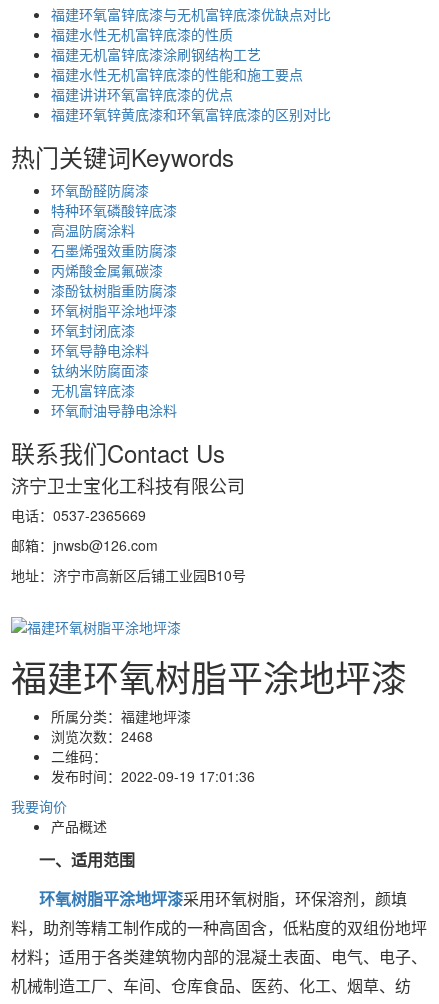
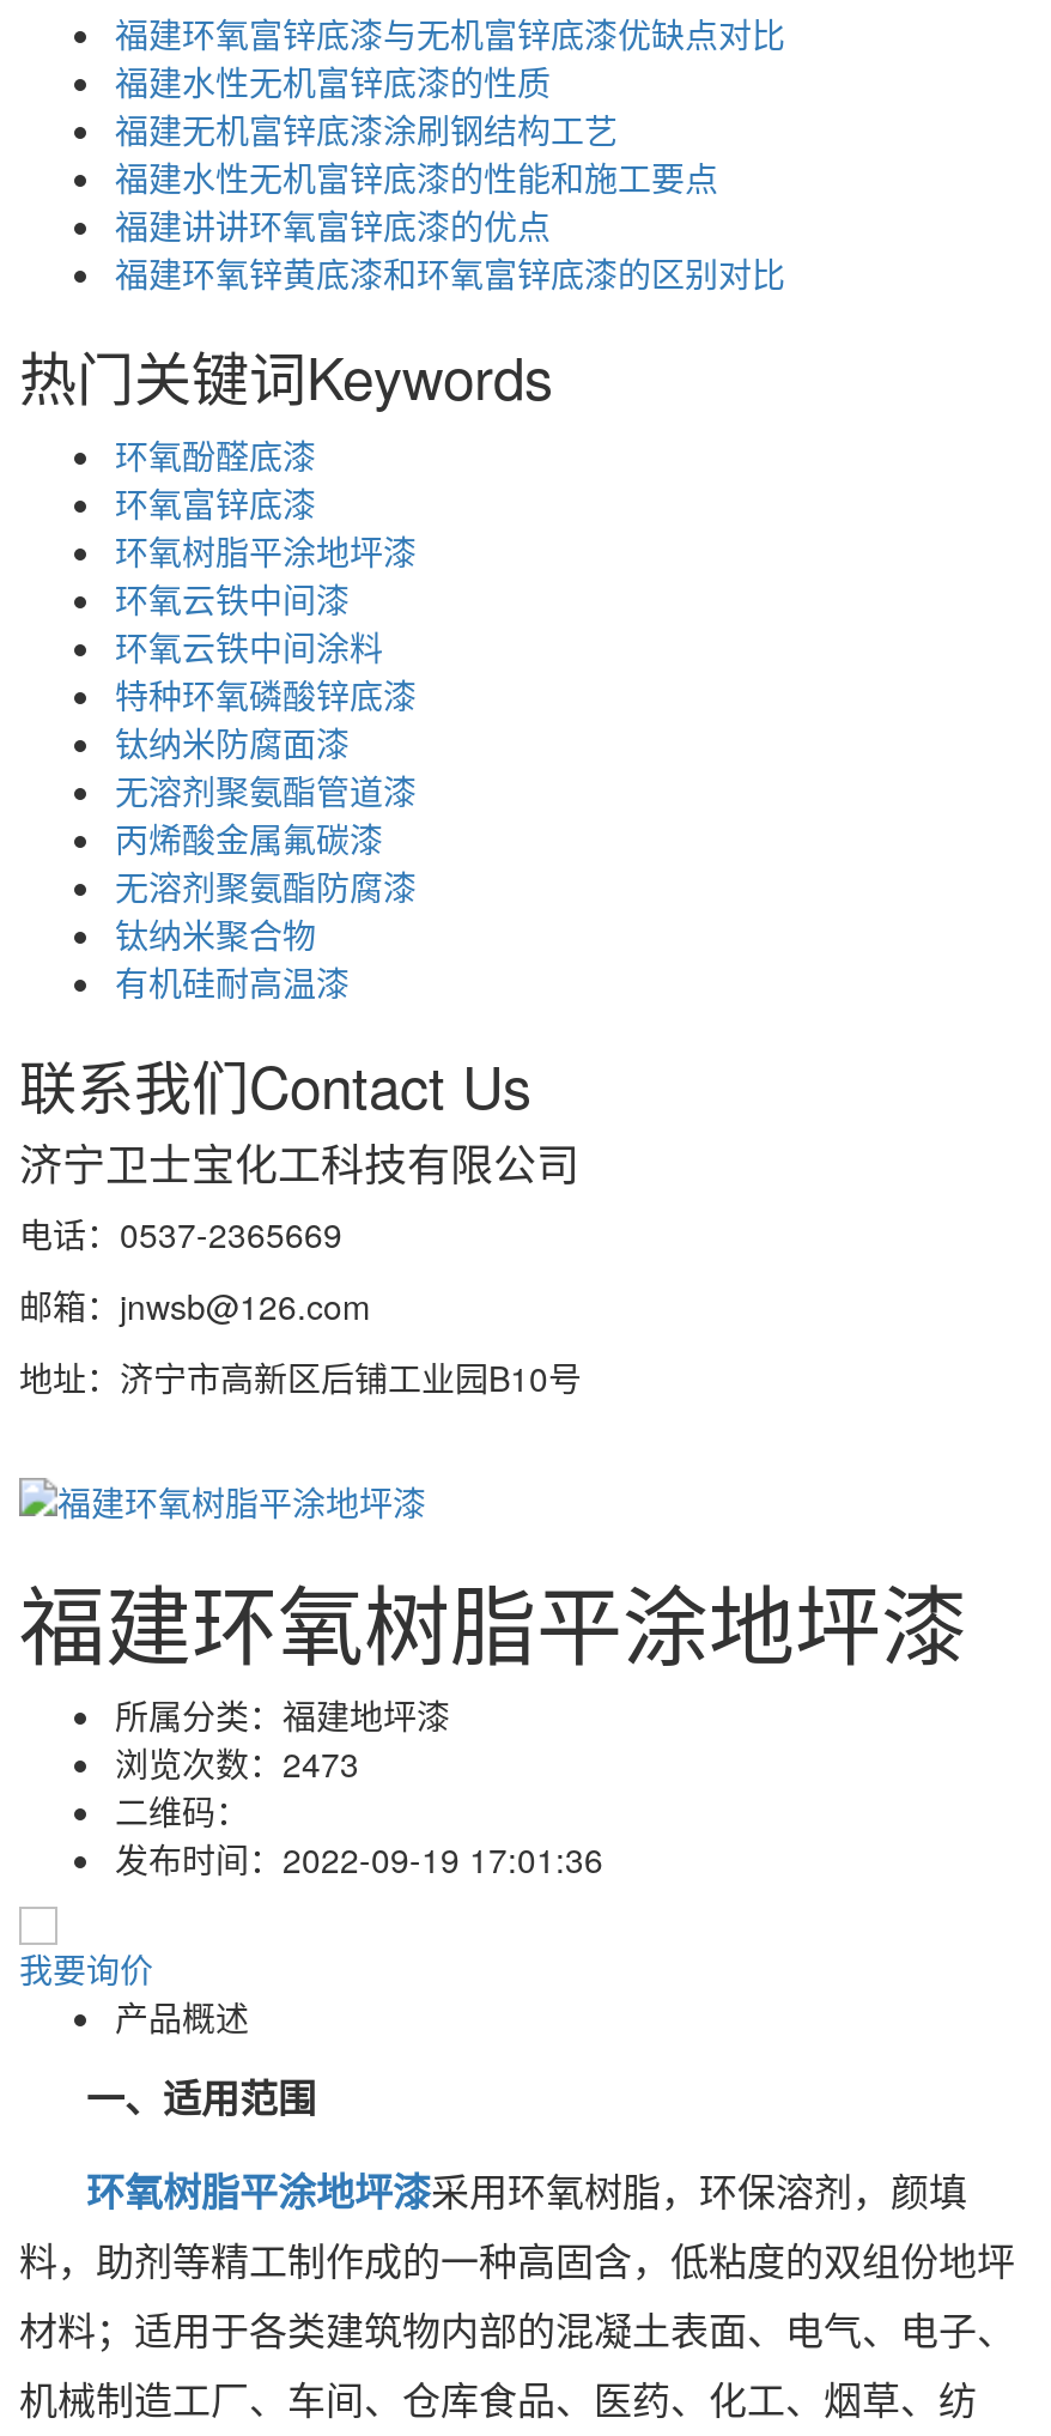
- 环氧酚醛防腐漆
+ 环氧酚醛底漆
+ 环氧富锌底漆
+ 环氧云铁中间漆
+ 环氧云铁中间涂料

moved down: 特种环氧磷酸锌底漆

- 高温防腐涂料
- 石墨烯强效重防腐漆
+ 无溶剂聚氨酯管道漆

moved down: 丙烯酸金属氟碳漆

- 漆酚钛树脂重防腐漆
- 环氧封闭底漆
- 环氧导静电涂料
- 无机富锌底漆
- 环氧耐油导静电涂料
+ 无溶剂聚氨酯防腐漆
+ 钛纳米聚合物
+ 有机硅耐高温漆

moved up: 环氧树脂平涂地坪漆

moved up: 钛纳米防腐面漆

- 浏览次数：2468
+ 浏览次数：2473
